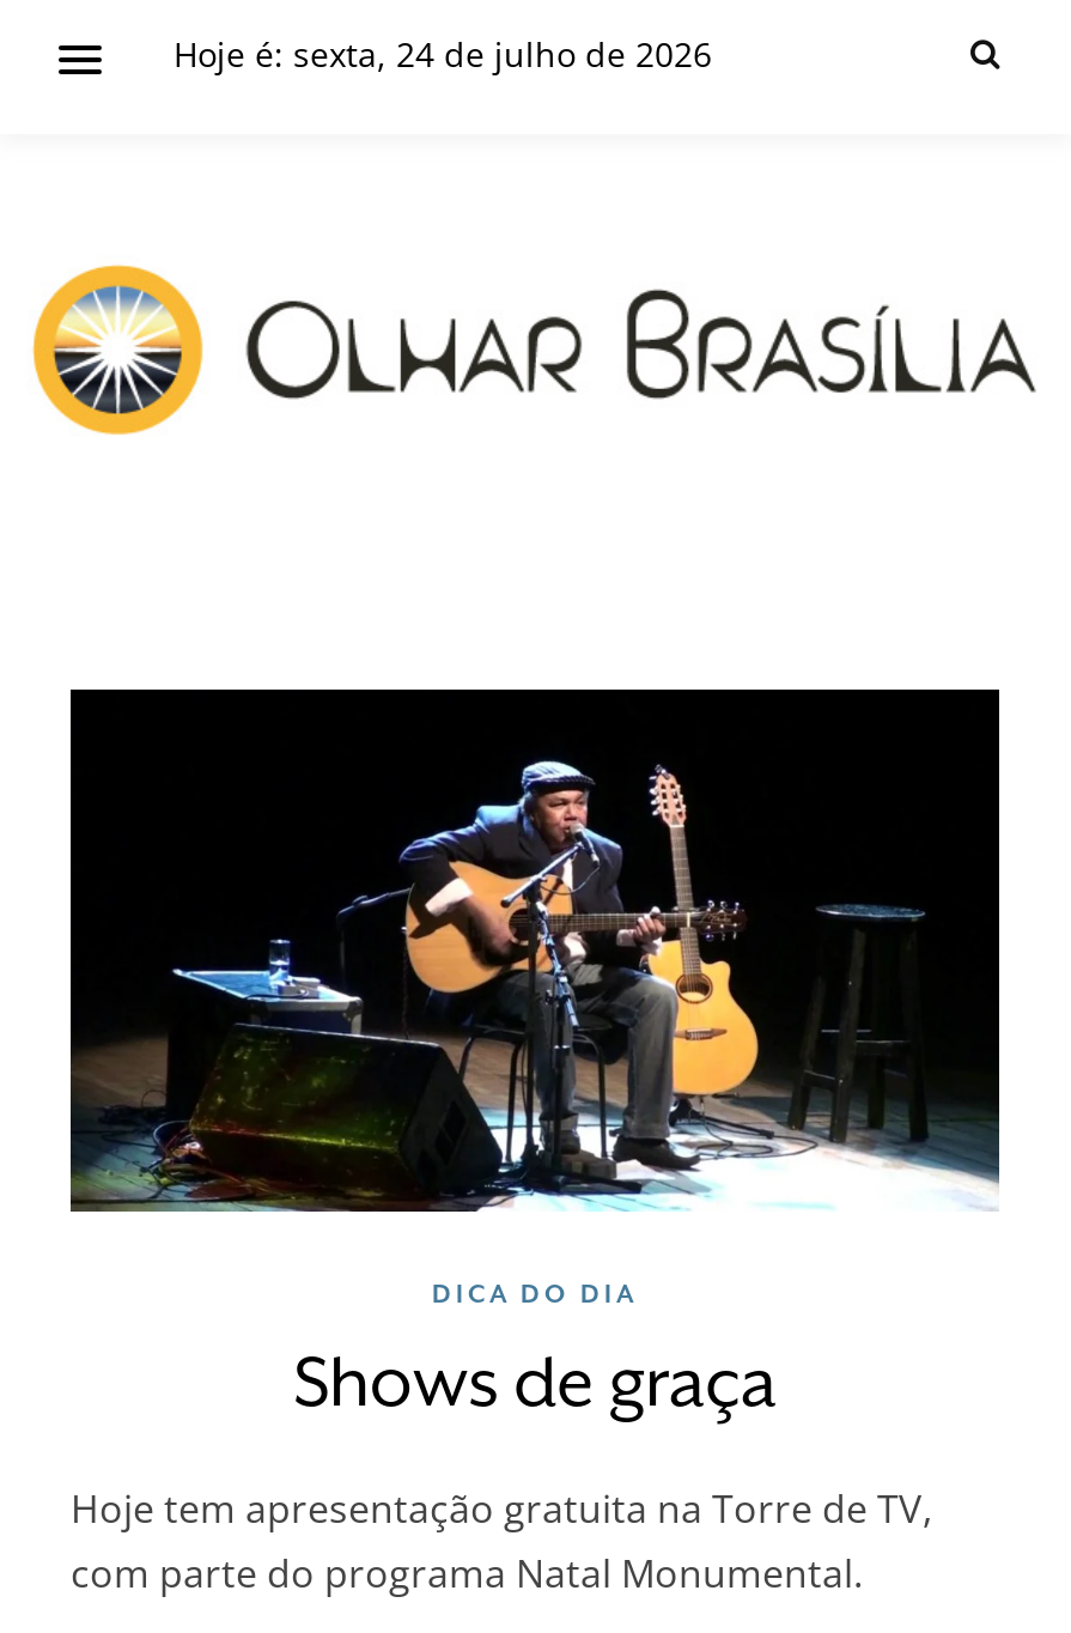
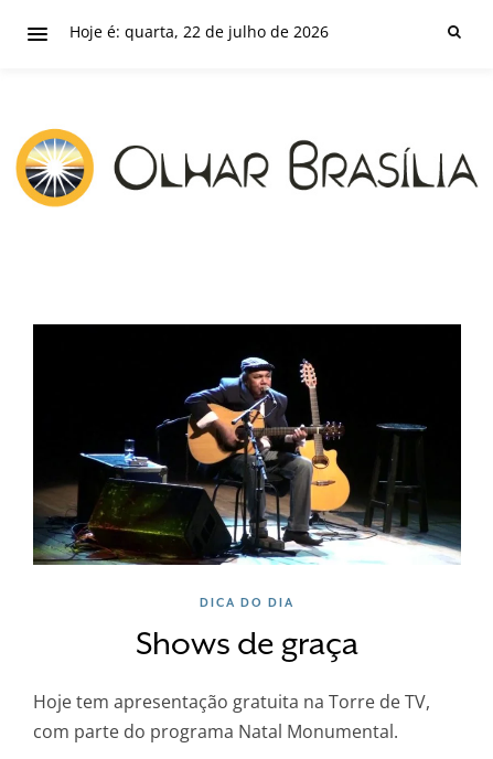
- Hoje é: sexta, 24 de julho de 2026
+ Hoje é: quarta, 22 de julho de 2026
